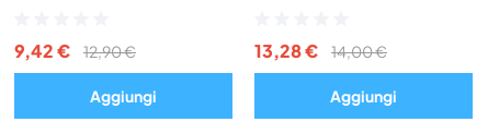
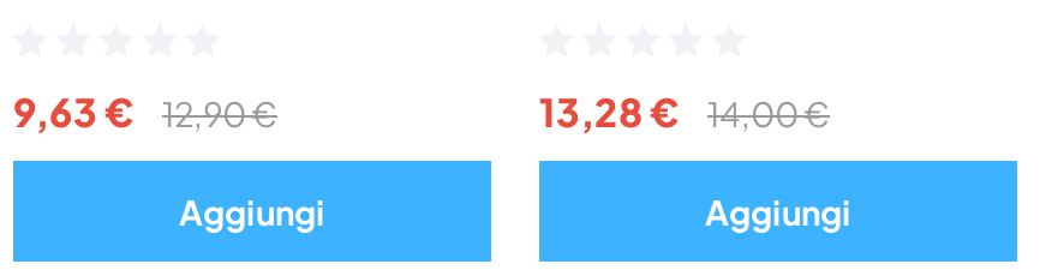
- 9,42 € 12,90 €
+ 9,63 € 12,90 €
